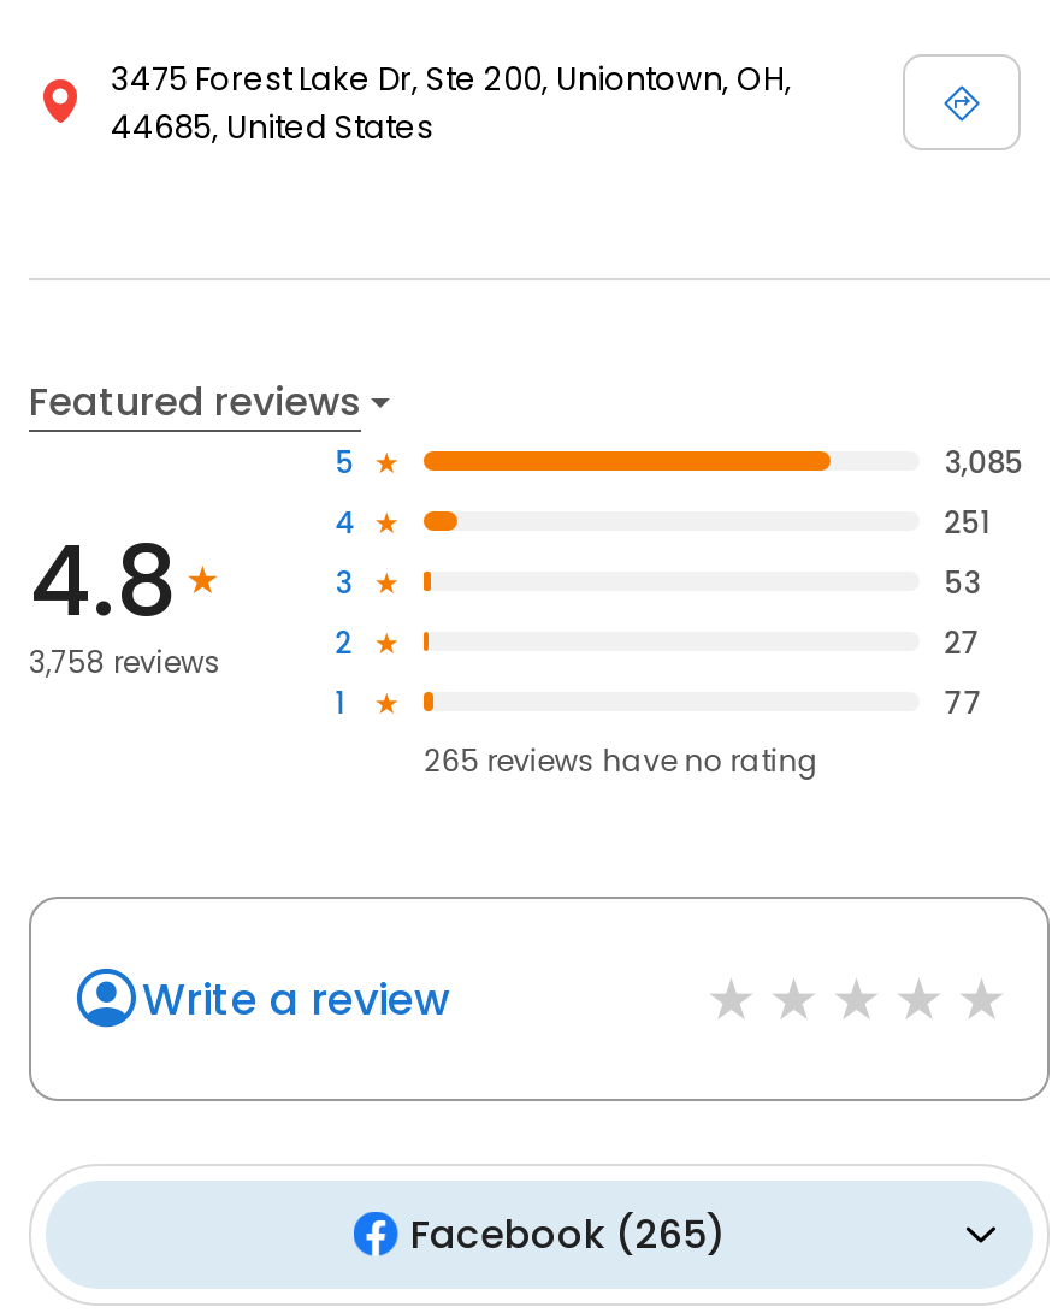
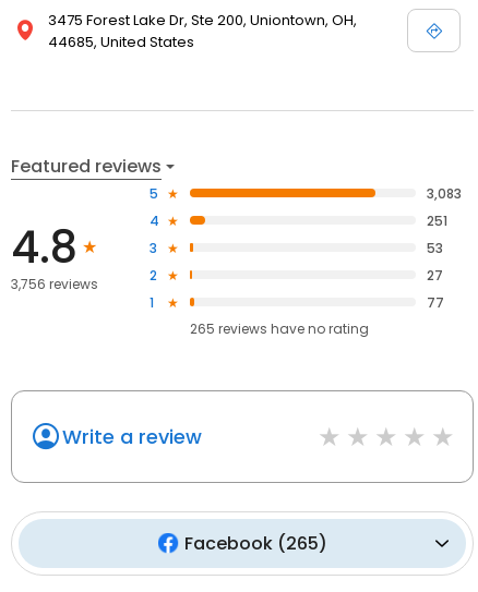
- 3,085
+ 3,083

- 3,758 reviews
+ 3,756 reviews
